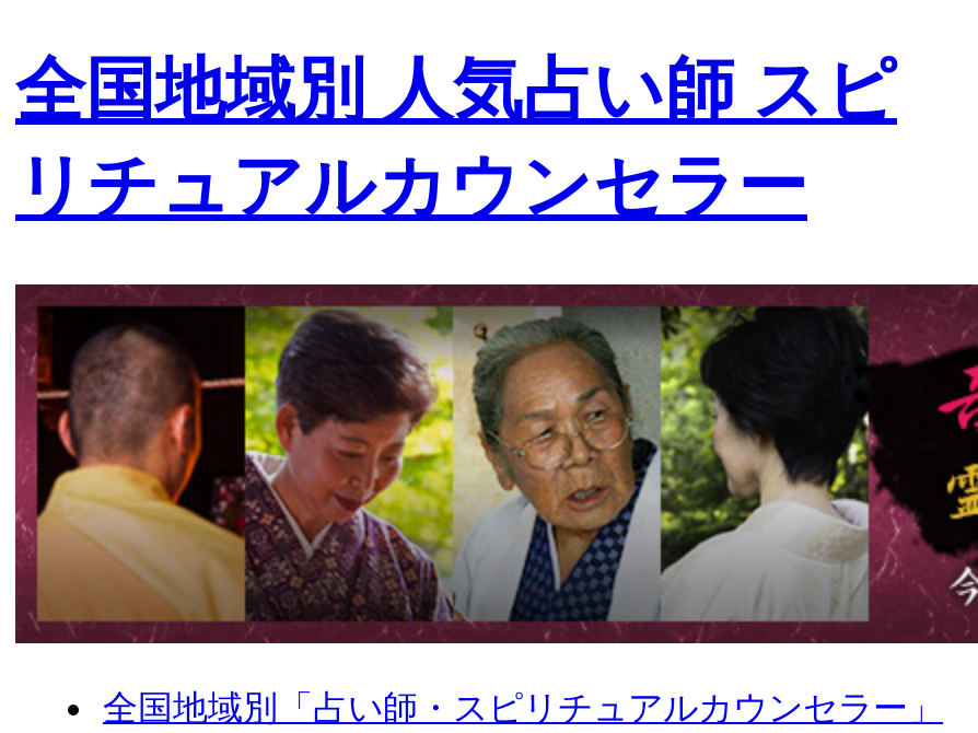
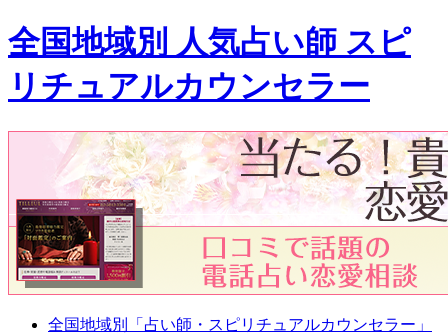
- [image]
+ [image]
